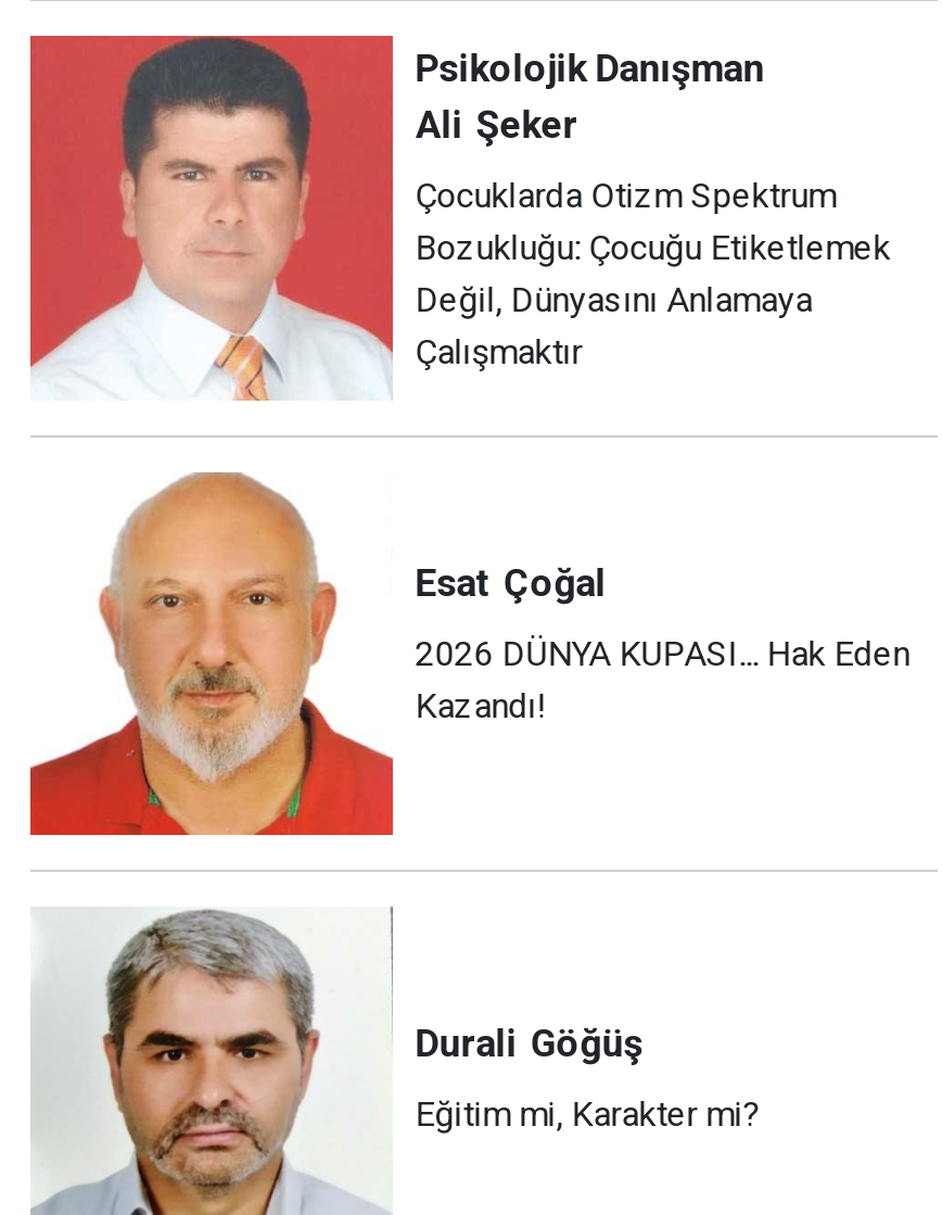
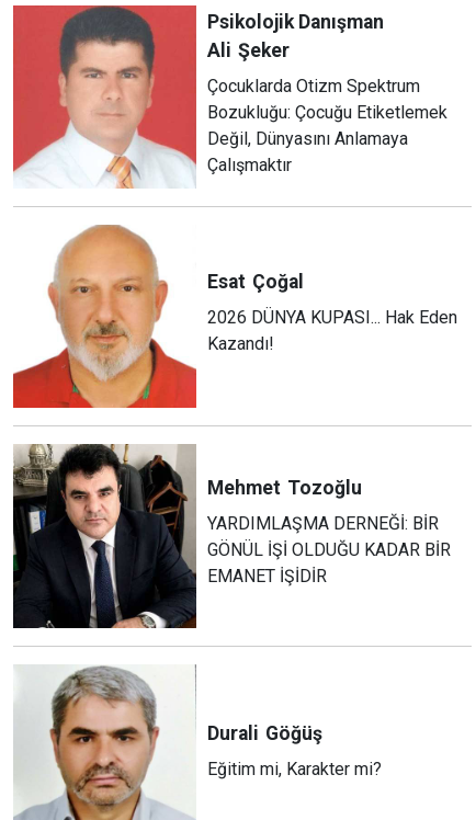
+ [image]
+ Mehmet Tozoğlu
+ YARDIMLAŞMA DERNEĞİ: BİR
+ GÖNÜL İŞİ OLDUĞU KADAR BİR
+ EMANET İŞİDİR
